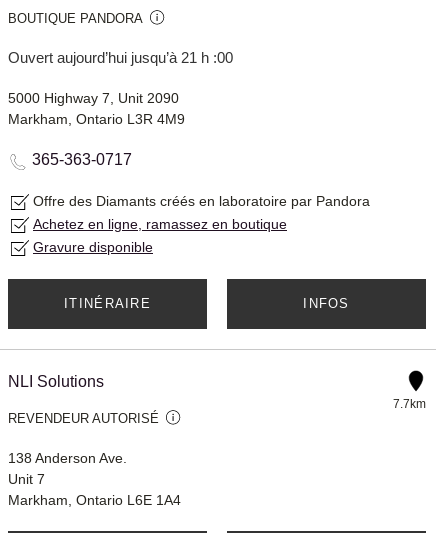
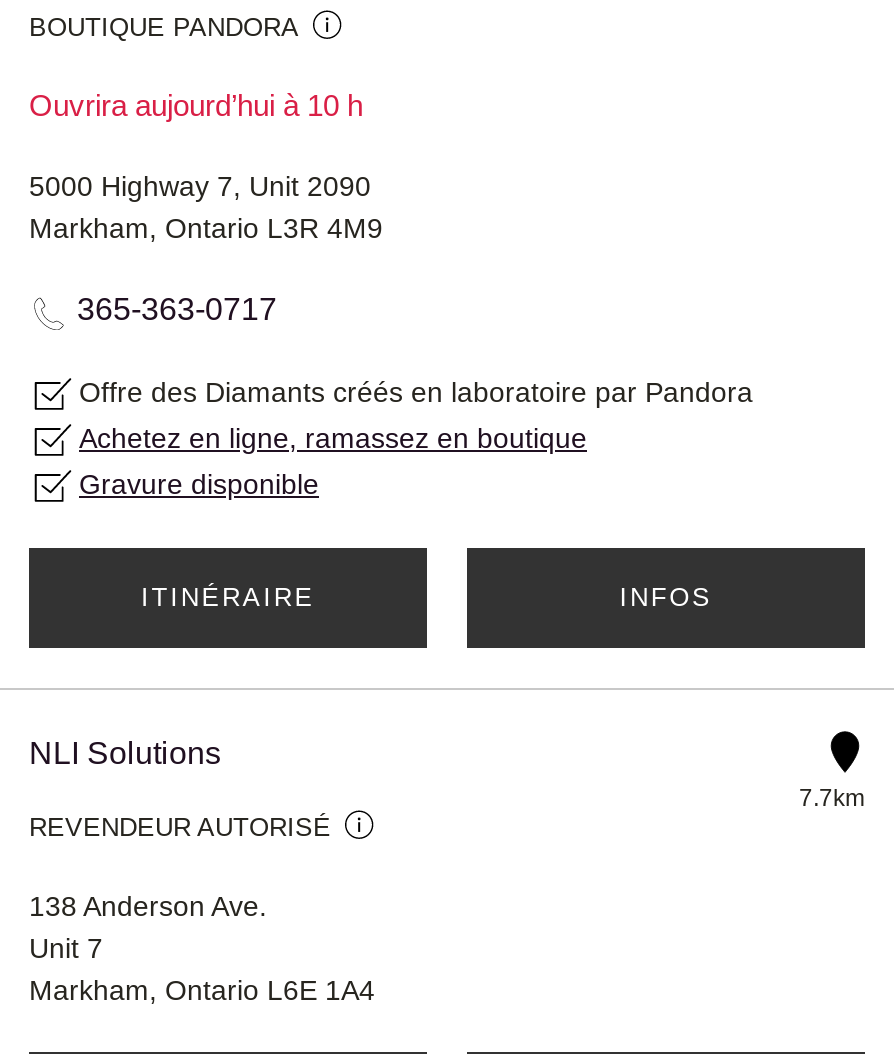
- Ouvert aujourd’hui jusqu’à 21 h :00
+ Ouvrira aujourd’hui à 10 h
